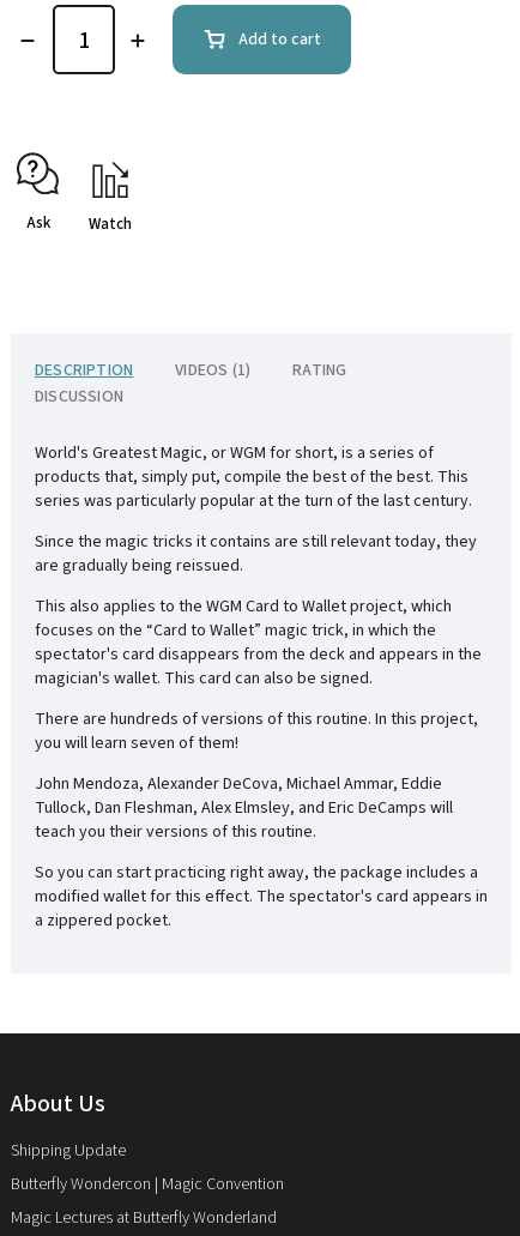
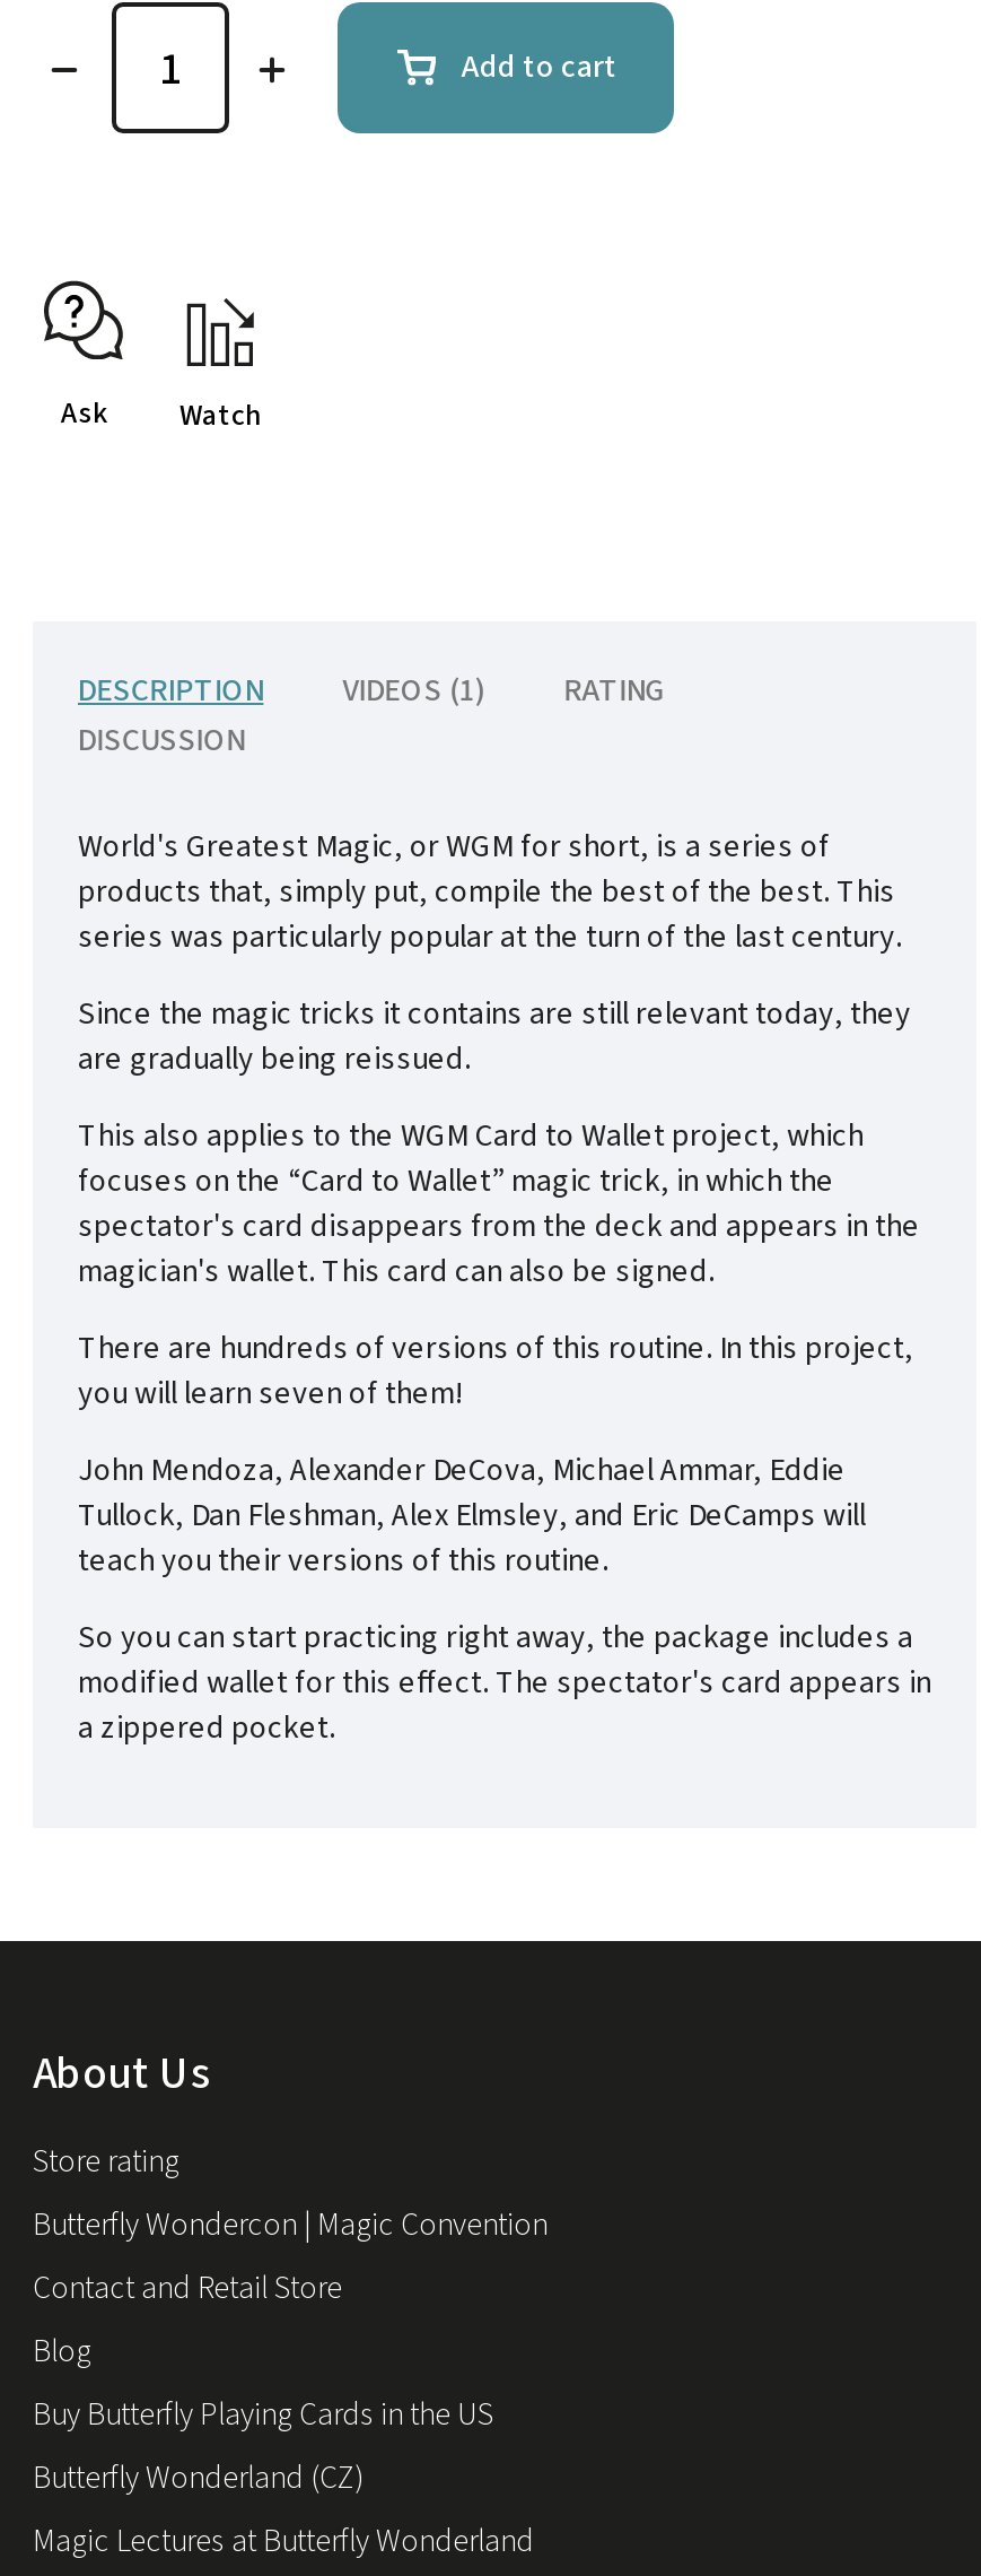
- Shipping Update
+ Store rating

+ Contact and Retail Store
+ Blog
+ Buy Butterfly Playing Cards in the US
+ Butterfly Wonderland (CZ)
